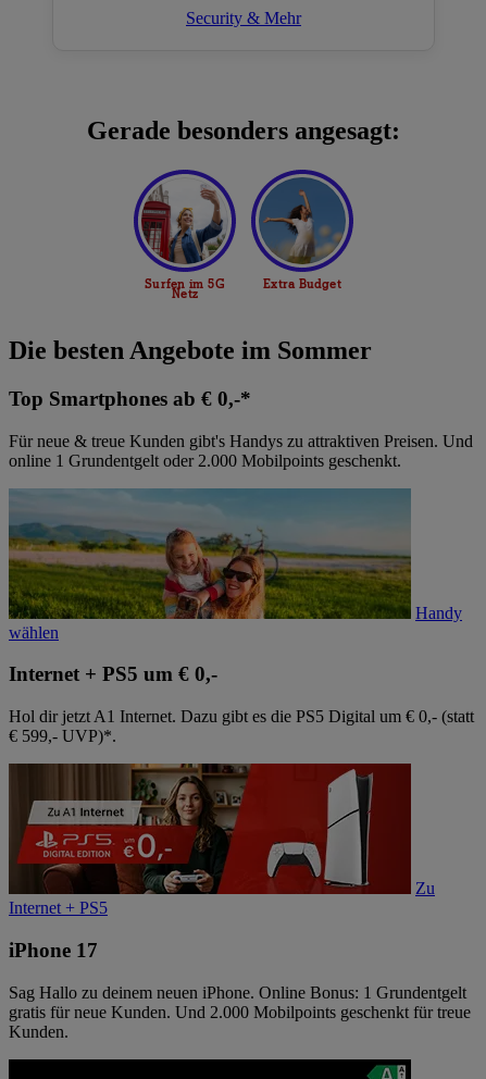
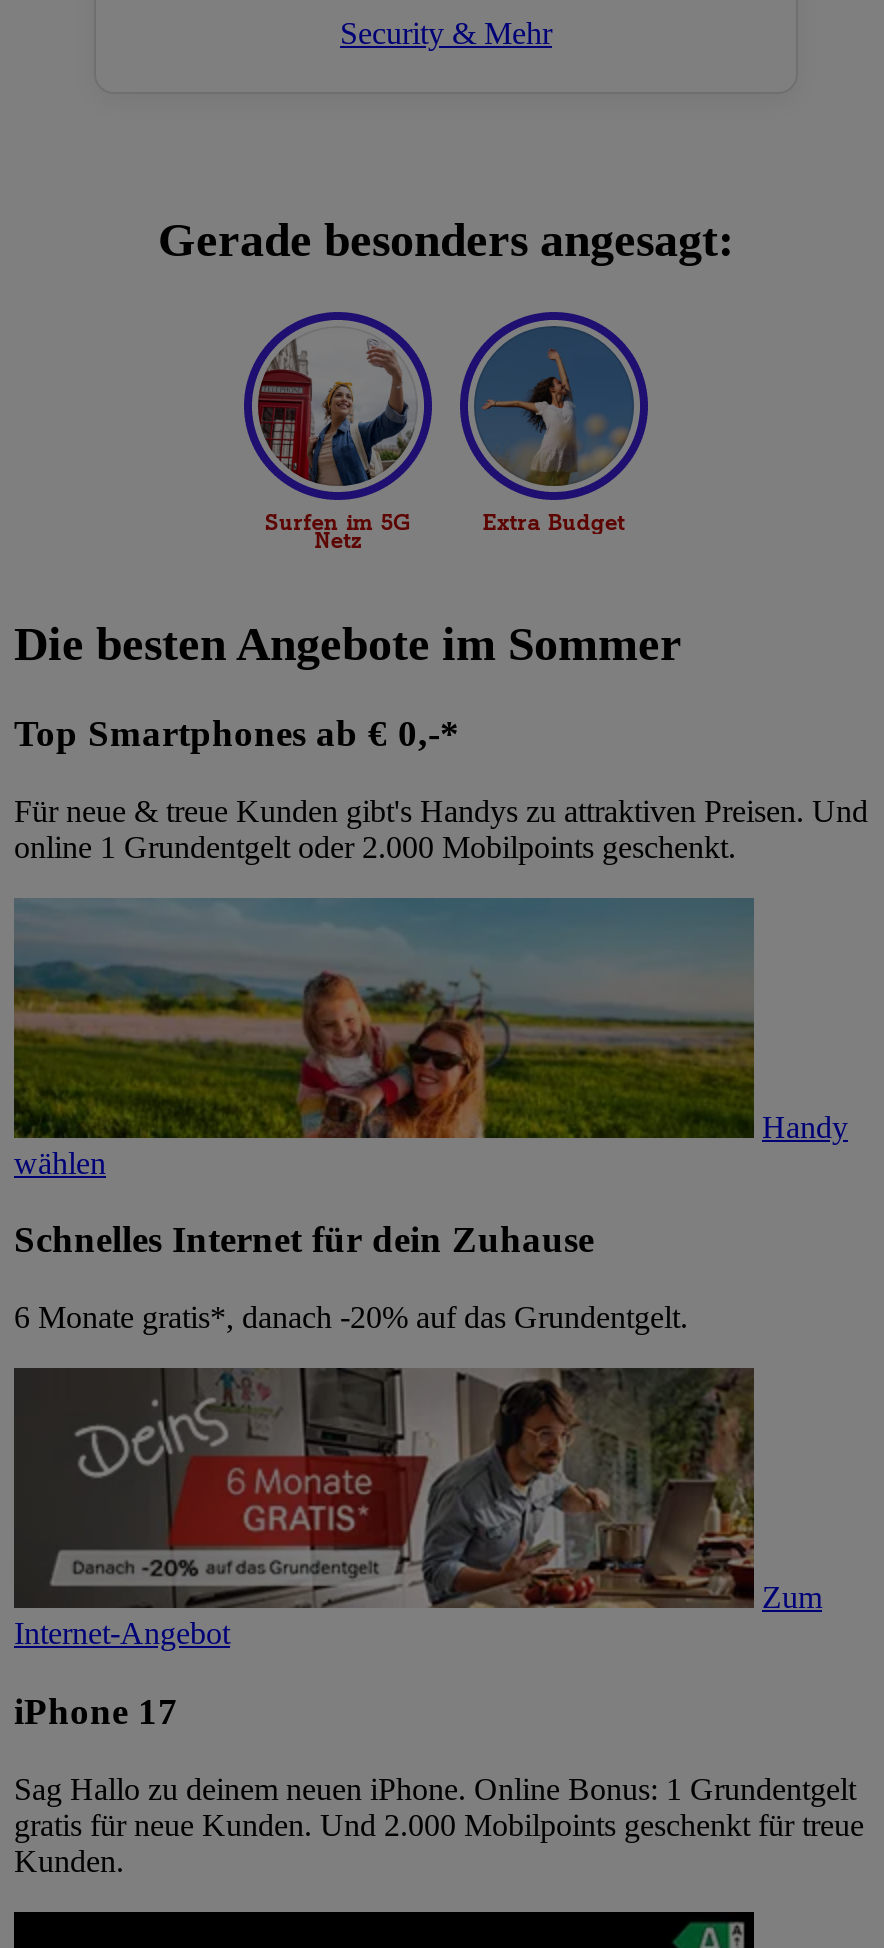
- Internet + PS5 um € 0,-
+ Schnelles Internet für dein Zuhause

- Hol dir jetzt A1 Internet. Dazu gibt es die PS5 Digital um € 0,- (statt
- € 599,- UVP)*.
+ 6 Monate gratis*, danach -20% auf das Grundentgelt.

- [image]
- Zu
- Internet + PS5
+ [image]
+ Zum
+ Internet-Angebot
